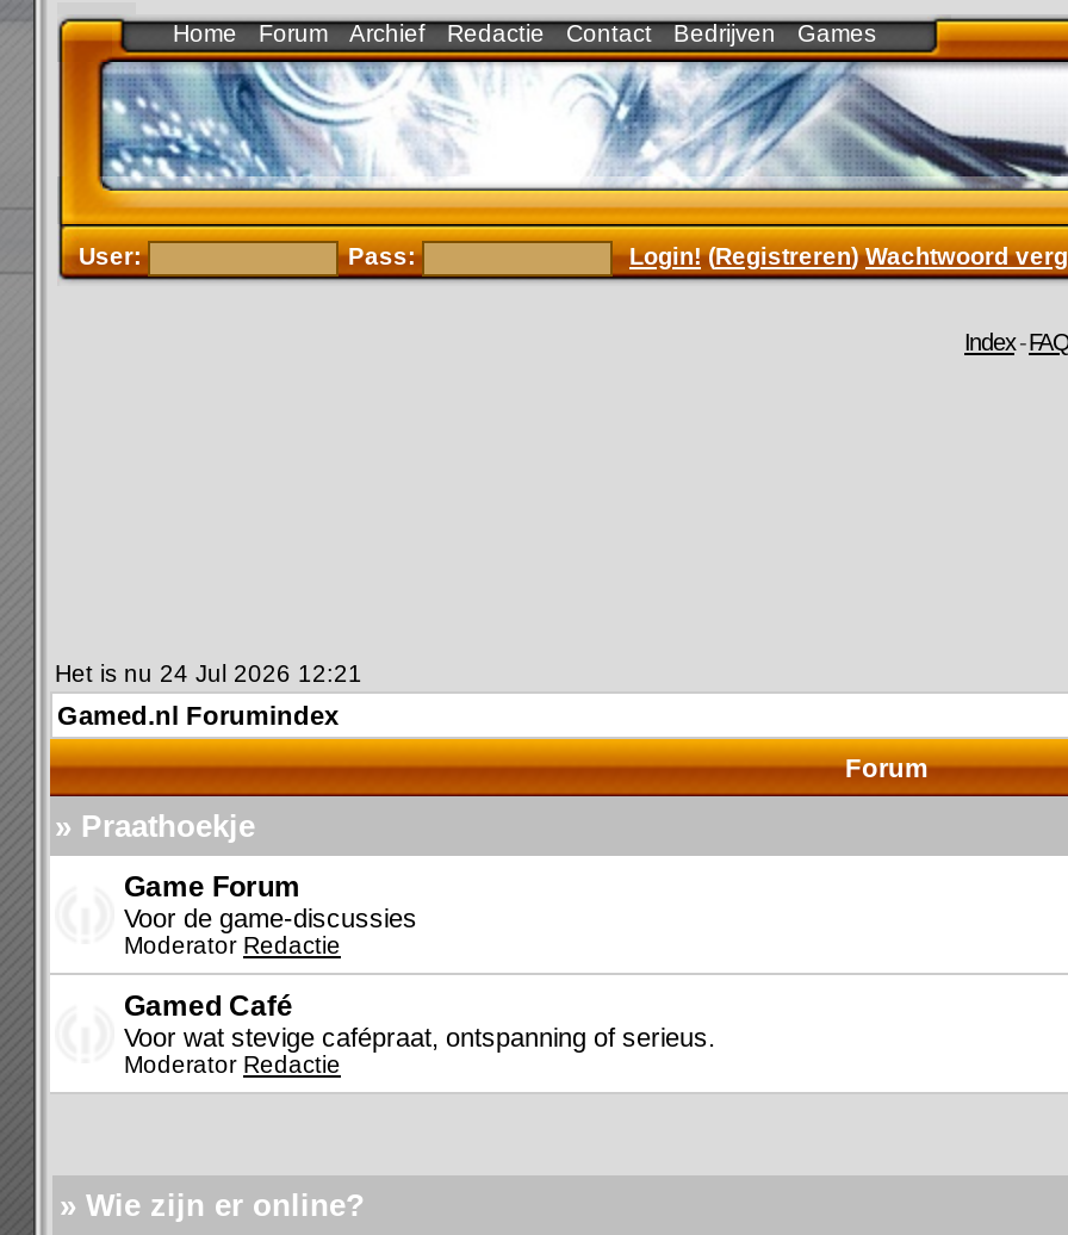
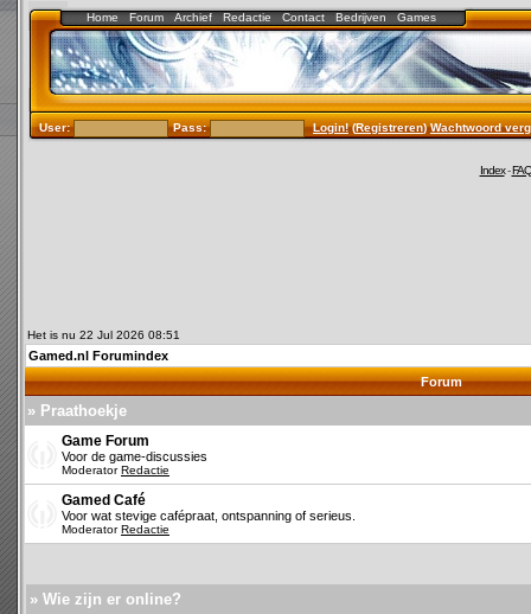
- Het is nu 24 Jul 2026 12:21
+ Het is nu 22 Jul 2026 08:51
